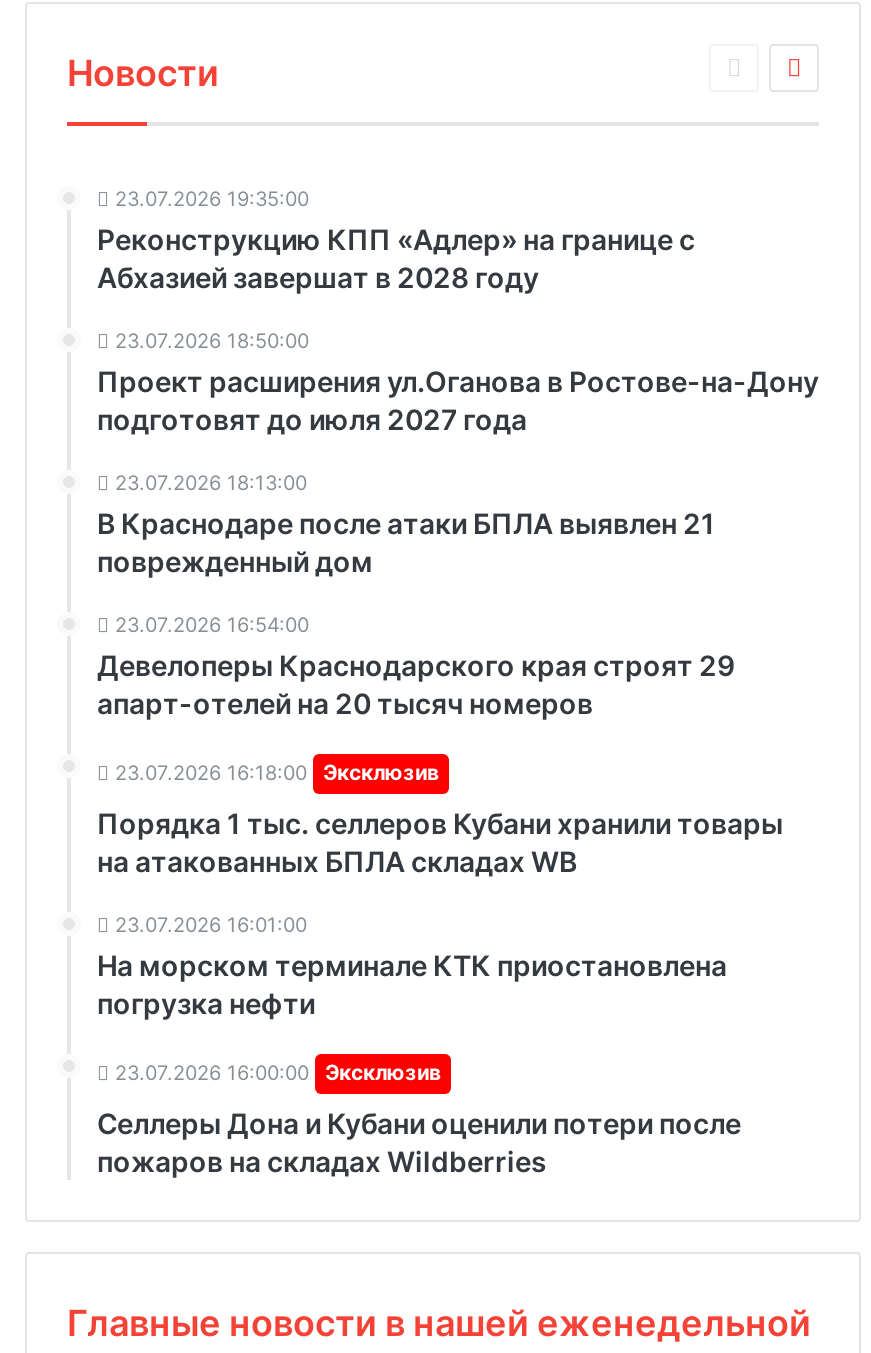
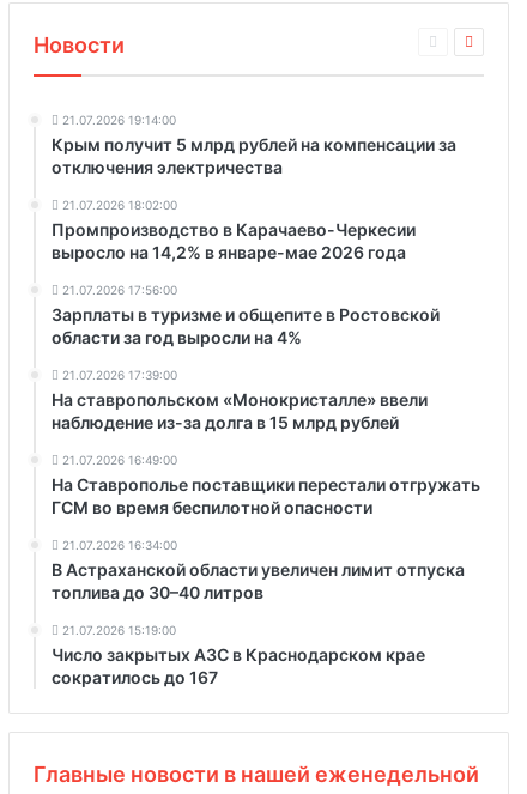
- 23.07.2026 19:35:00
- Реконструкцию КПП «Адлер» на границе с
- Абхазией завершат в 2028 году
- 23.07.2026 18:50:00
- Проект расширения ул.Оганова в Ростове-на-Дону
- подготовят до июля 2027 года
- 23.07.2026 18:13:00
- В Краснодаре после атаки БПЛА выявлен 21
- поврежденный дом
- 23.07.2026 16:54:00
- Девелоперы Краснодарского края строят 29
- апарт-отелей на 20 тысяч номеров
- 23.07.2026 16:18:00
- Эксклюзив
- Порядка 1 тыс. селлеров Кубани хранили товары
- на атакованных БПЛА складах WB
- 23.07.2026 16:01:00
- На морском терминале КТК приостановлена
- погрузка нефти
- 23.07.2026 16:00:00
- Эксклюзив
- Селлеры Дона и Кубани оценили потери после
- пожаров на складах Wildberries
+ 21.07.2026 19:14:00
+ Крым получит 5 млрд рублей на компенсации за
+ отключения электричества
+ 21.07.2026 18:02:00
+ Промпроизводство в Карачаево-Черкесии
+ выросло на 14,2% в январе-мае 2026 года
+ 21.07.2026 17:56:00
+ Зарплаты в туризме и общепите в Ростовской
+ области за год выросли на 4%
+ 21.07.2026 17:39:00
+ На ставропольском «Монокристалле» ввели
+ наблюдение из-за долга в 15 млрд рублей
+ 21.07.2026 16:49:00
+ На Ставрополье поставщики перестали отгружать
+ ГСМ во время беспилотной опасности
+ 21.07.2026 16:34:00
+ В Астраханской области увеличен лимит отпуска
+ топлива до 30–40 литров
+ 21.07.2026 15:19:00
+ Число закрытых АЗС в Краснодарском крае
+ сократилось до 167
